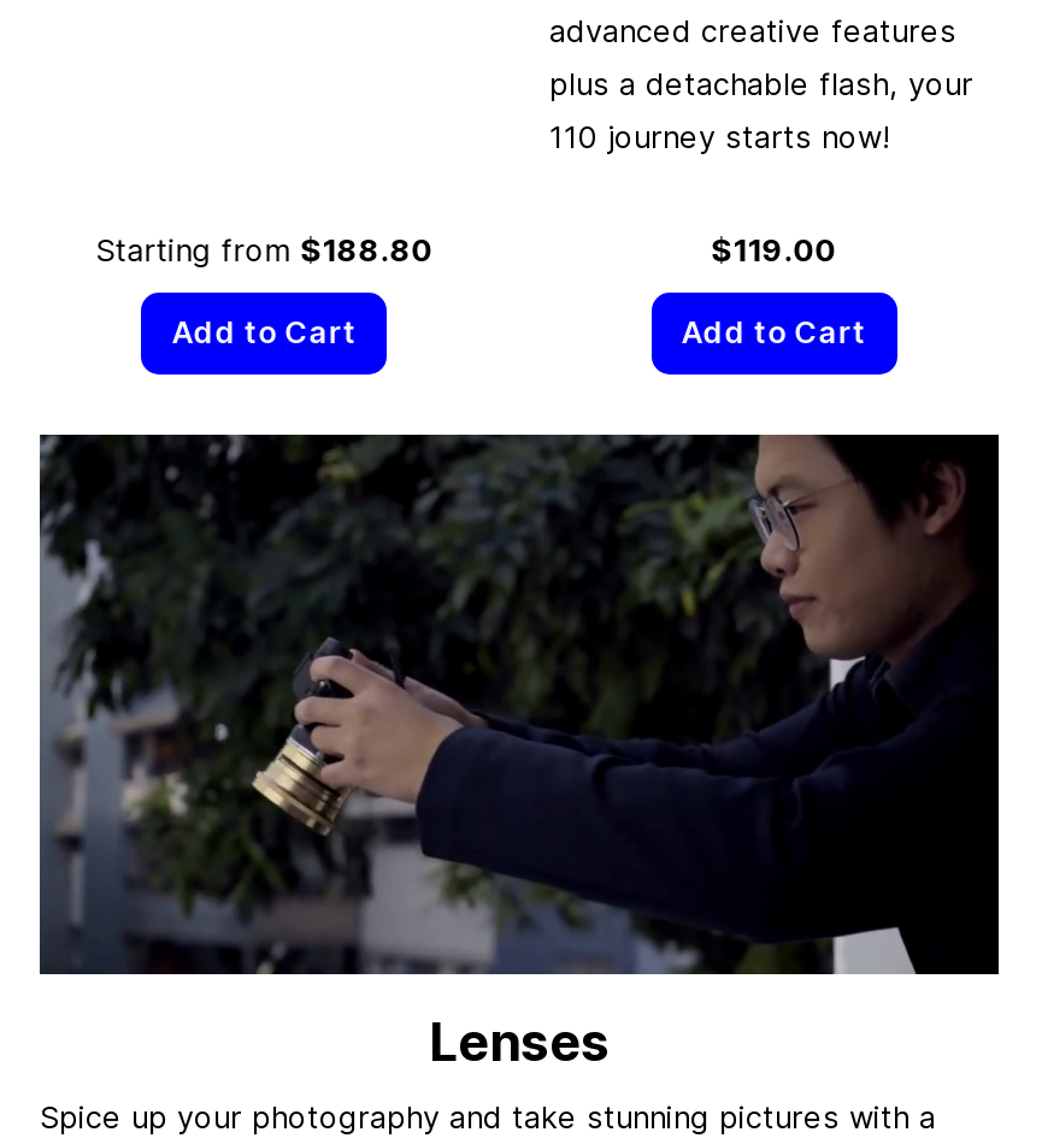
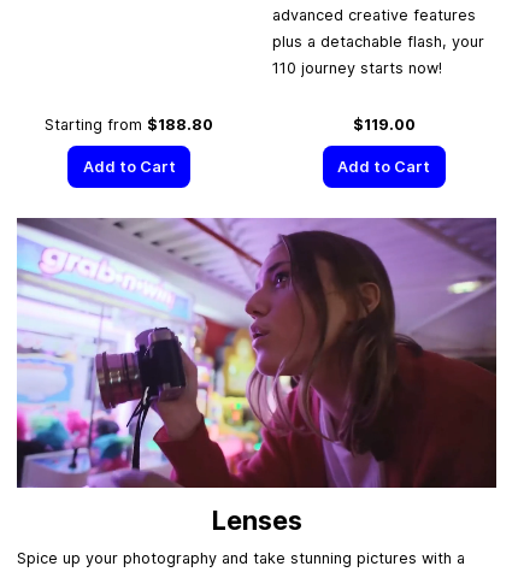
- [image]
+ [image]
